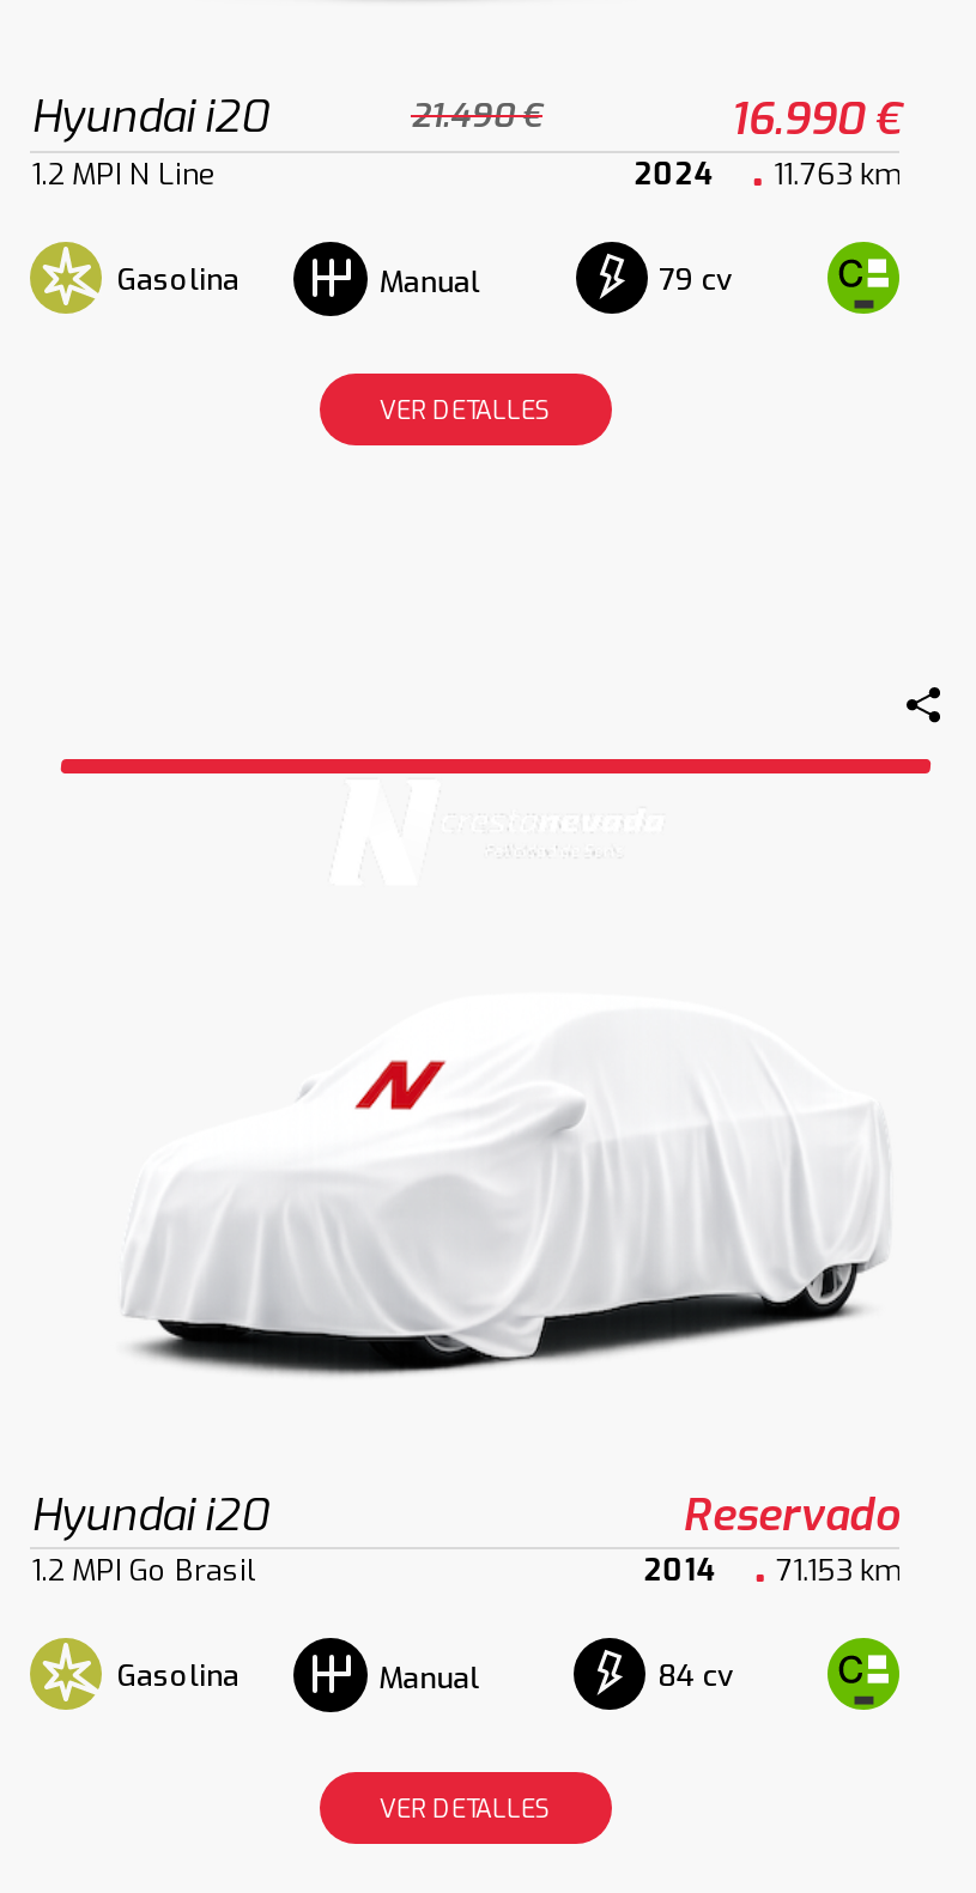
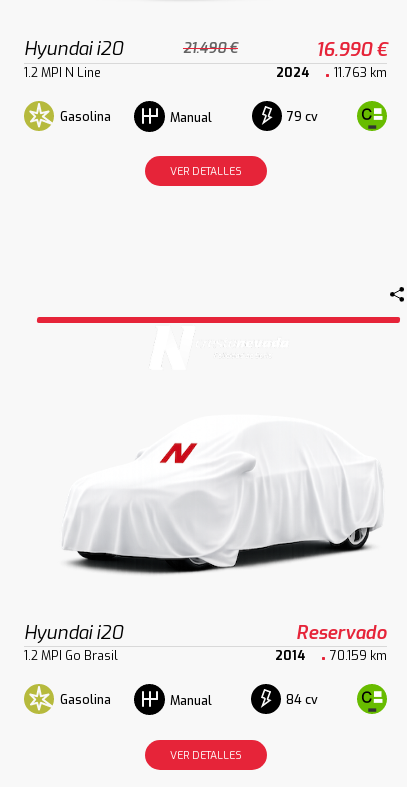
- 2014 71.153 km
+ 2014 70.159 km
